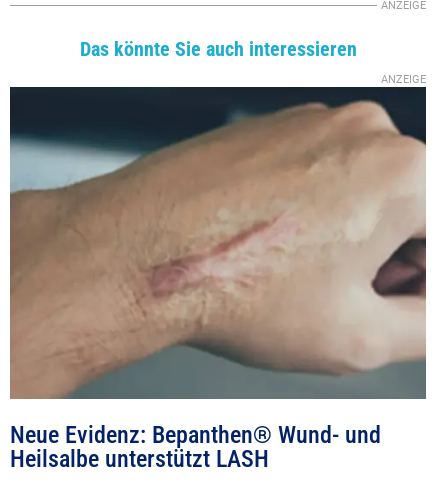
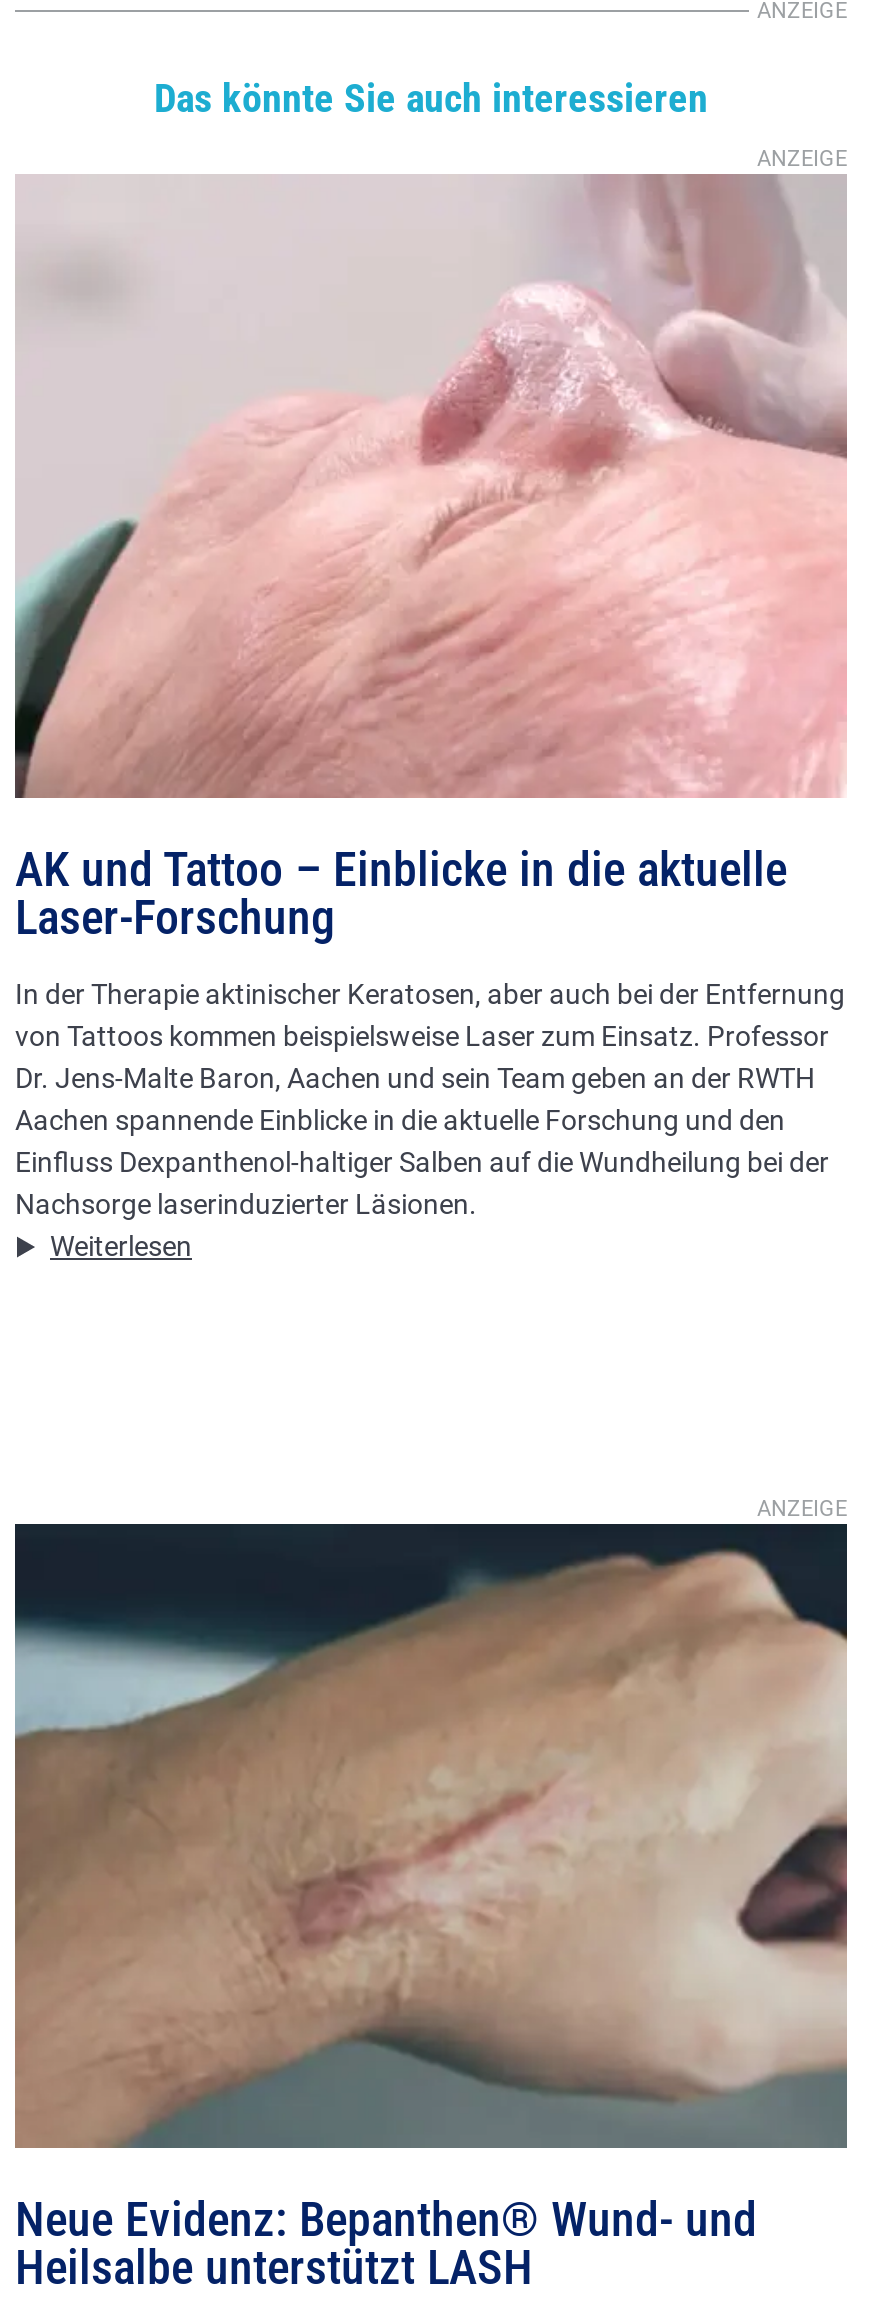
+ [image]
+ AK und Tattoo – Einblicke in die aktuelle
+ Laser-Forschung
+ In der Therapie aktinischer Keratosen, aber auch bei der Entfernung
+ von Tattoos kommen beispielsweise Laser zum Einsatz. Professor
+ Dr. Jens-Malte Baron, Aachen und sein Team geben an der RWTH
+ Aachen spannende Einblicke in die aktuelle Forschung und den
+ Einfluss Dexpanthenol-haltiger Salben auf die Wundheilung bei der
+ Nachsorge laserinduzierter Läsionen.
+ Weiterlesen
